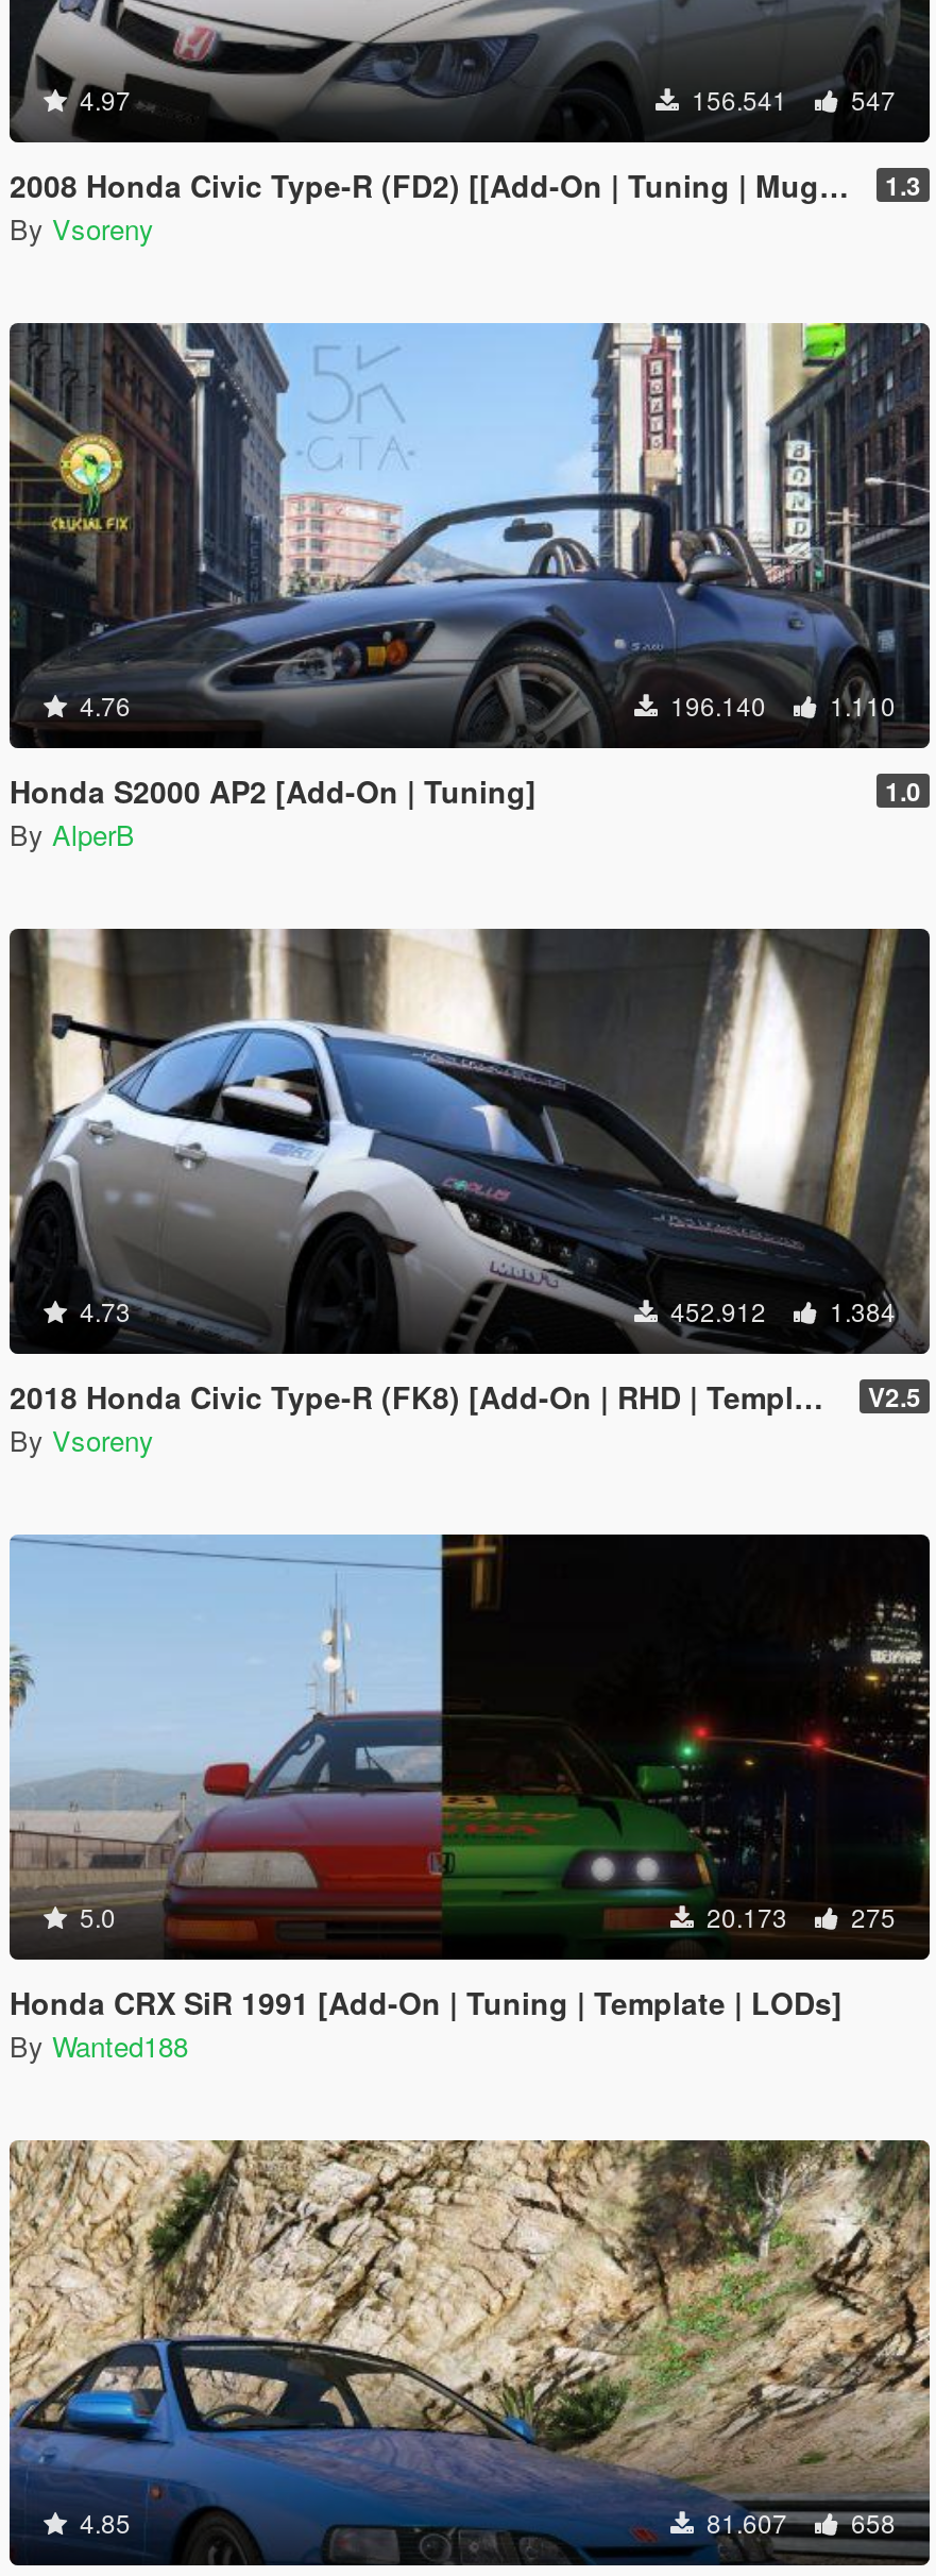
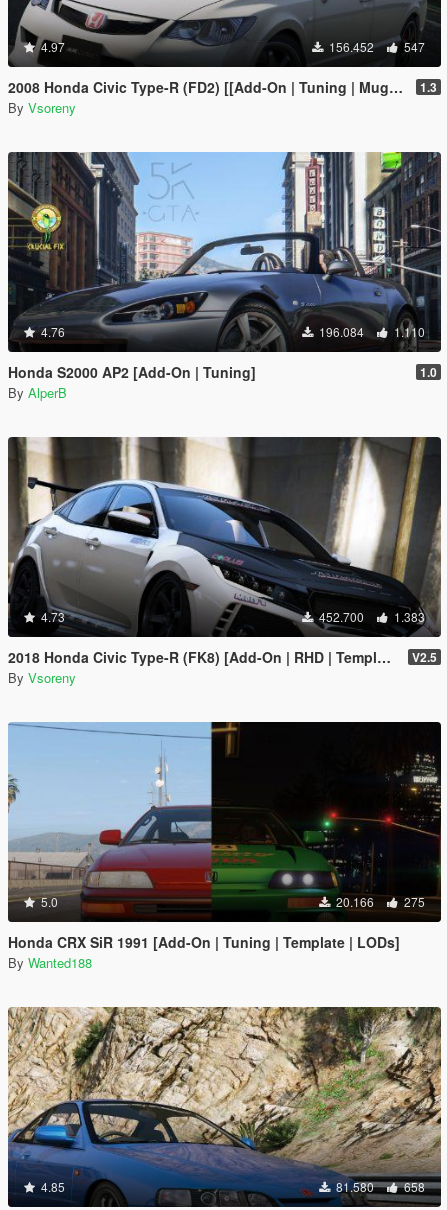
- 156.541 547
+ 156.452 547

- 196.140 1.110
+ 196.084 1.110

- 452.912
+ 452.700

- 1.384
+ 1.383

- 20.173 275
+ 20.166 275

- 81.607 658
+ 81.580 658
